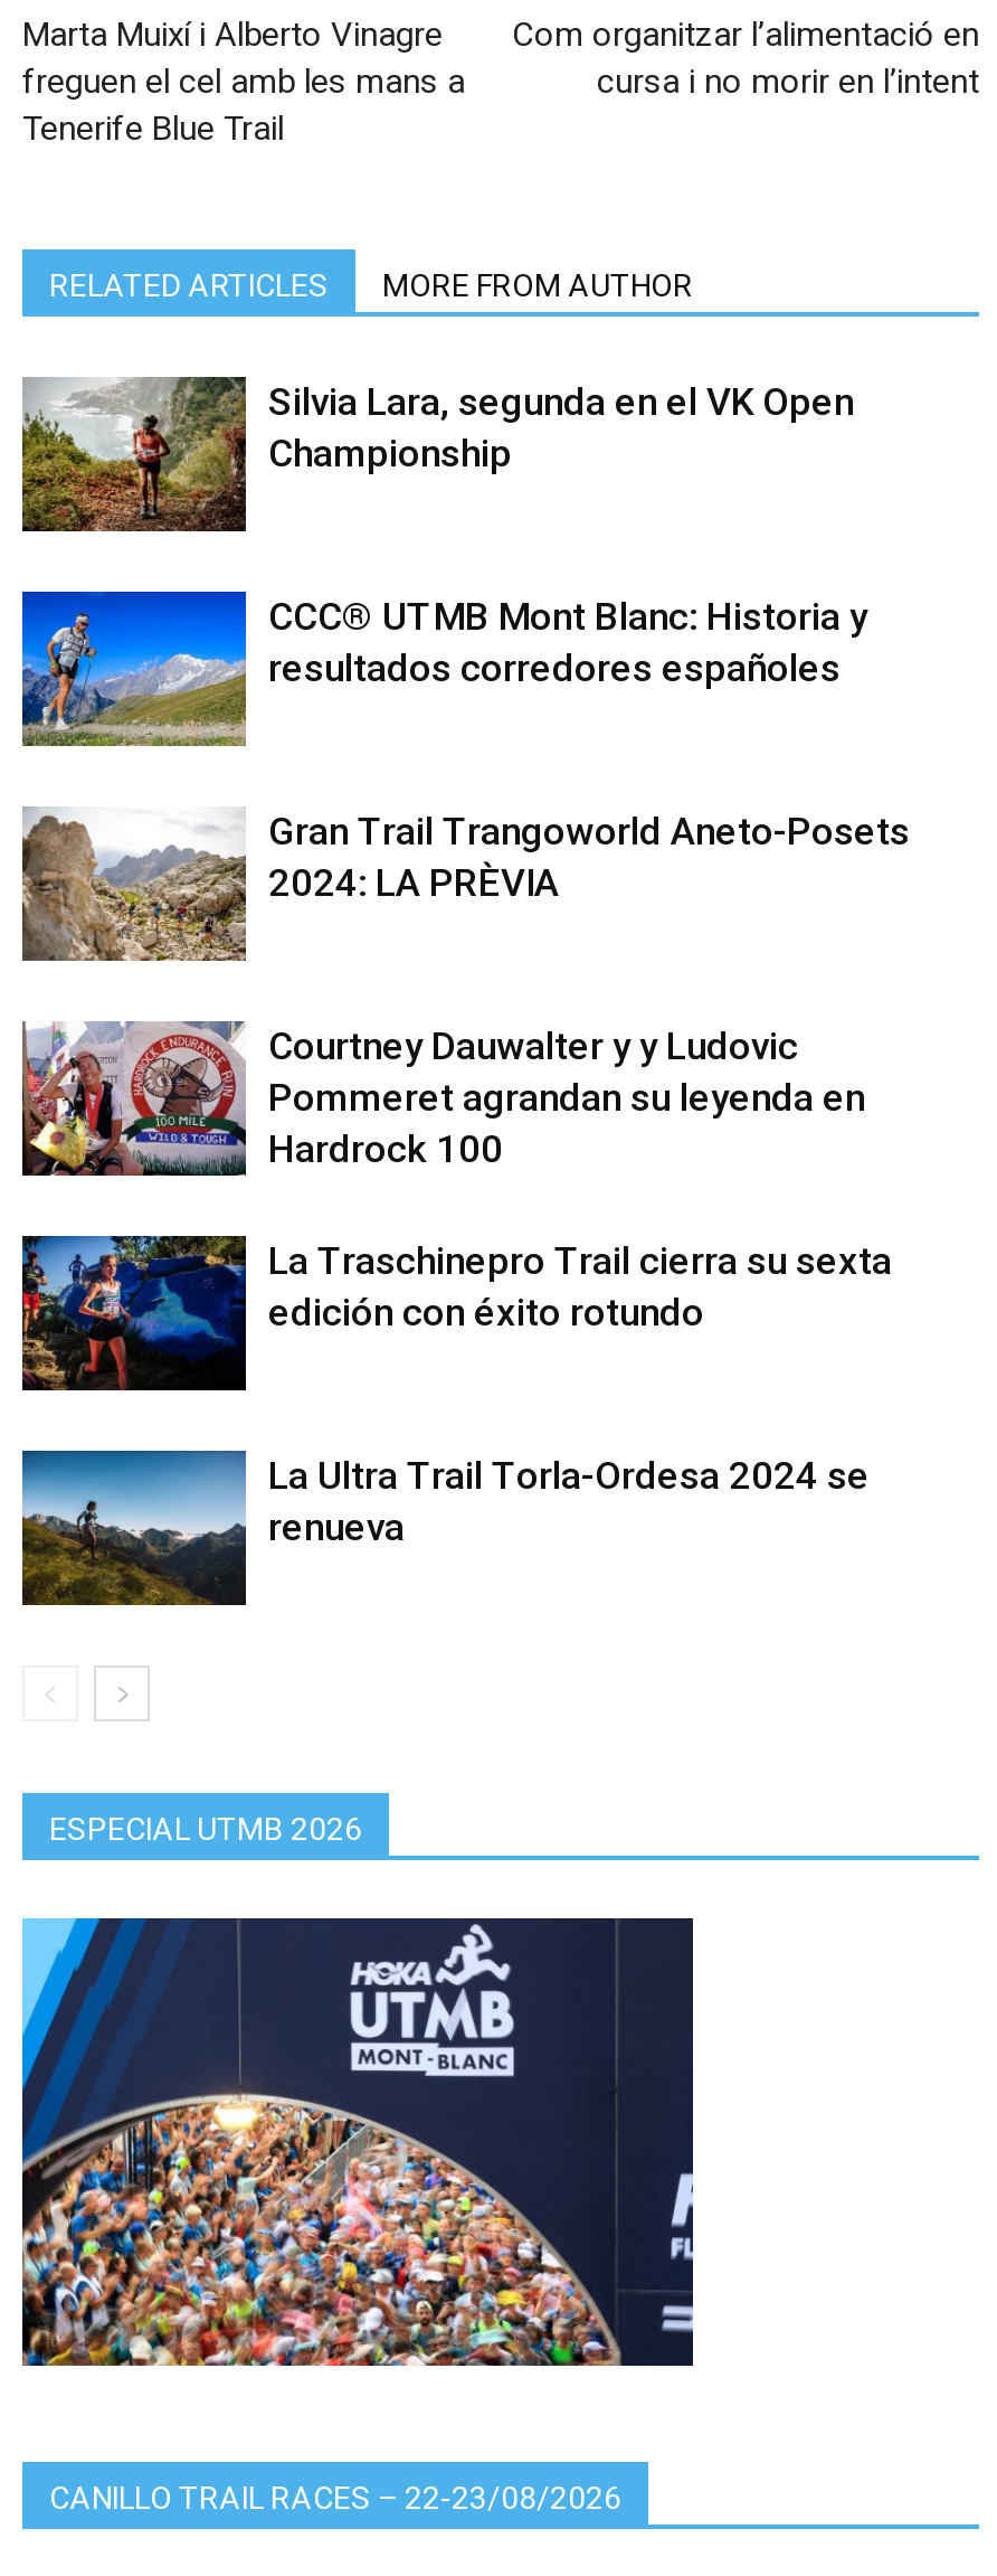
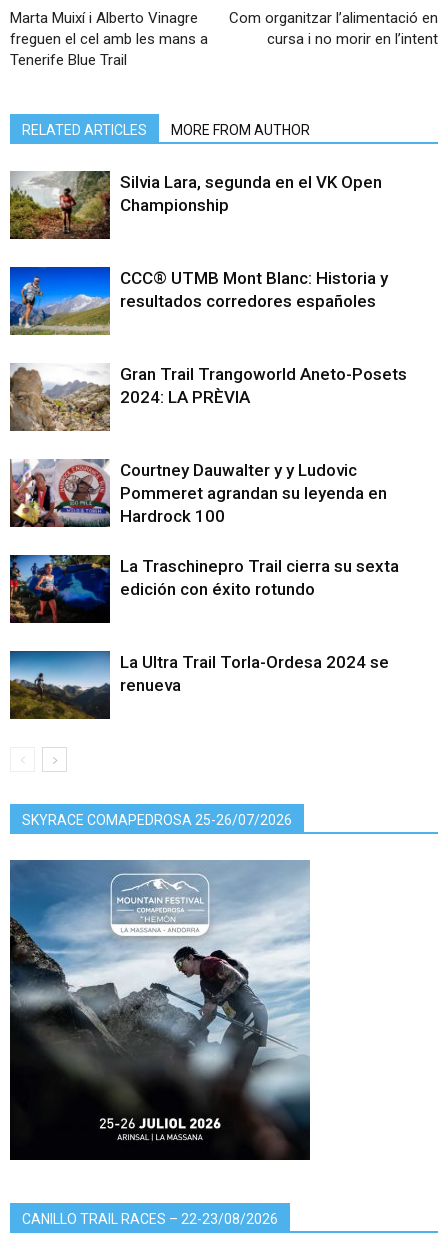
- ESPECIAL UTMB 2026
+ SKYRACE COMAPEDROSA 25-26/07/2026

- [image]
+ [image]
